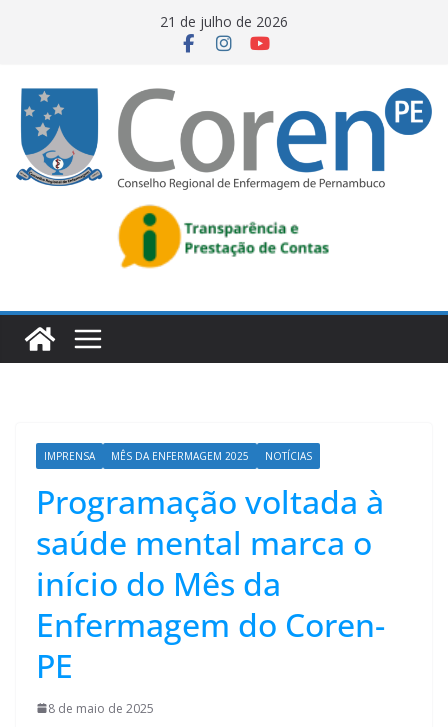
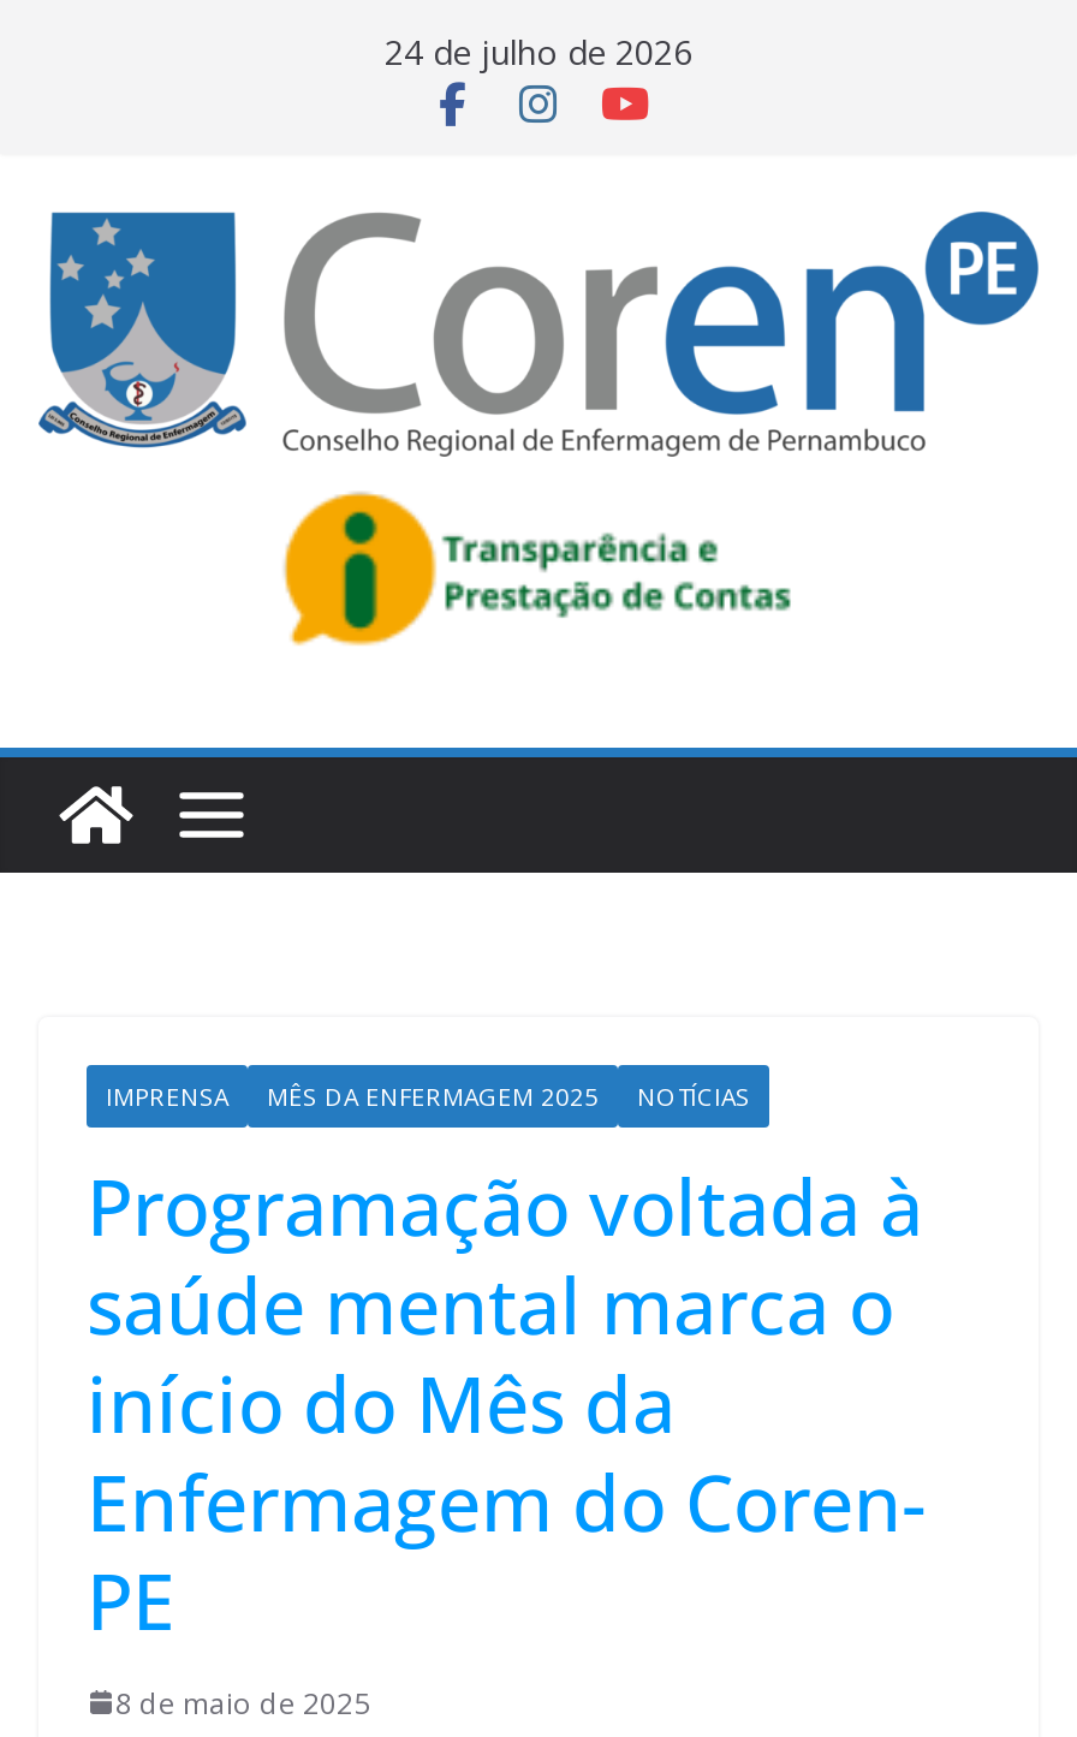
- 21 de julho de 2026
+ 24 de julho de 2026
